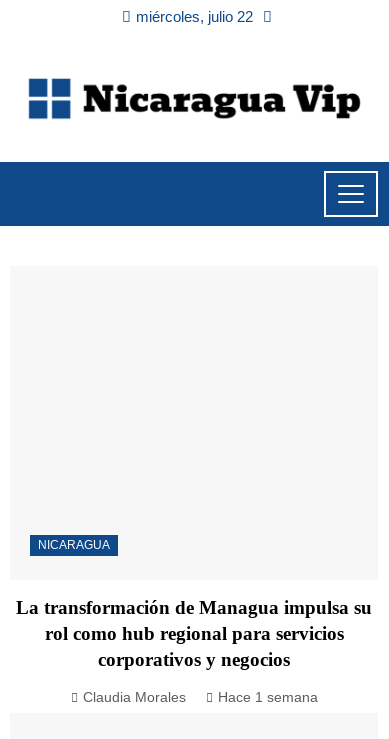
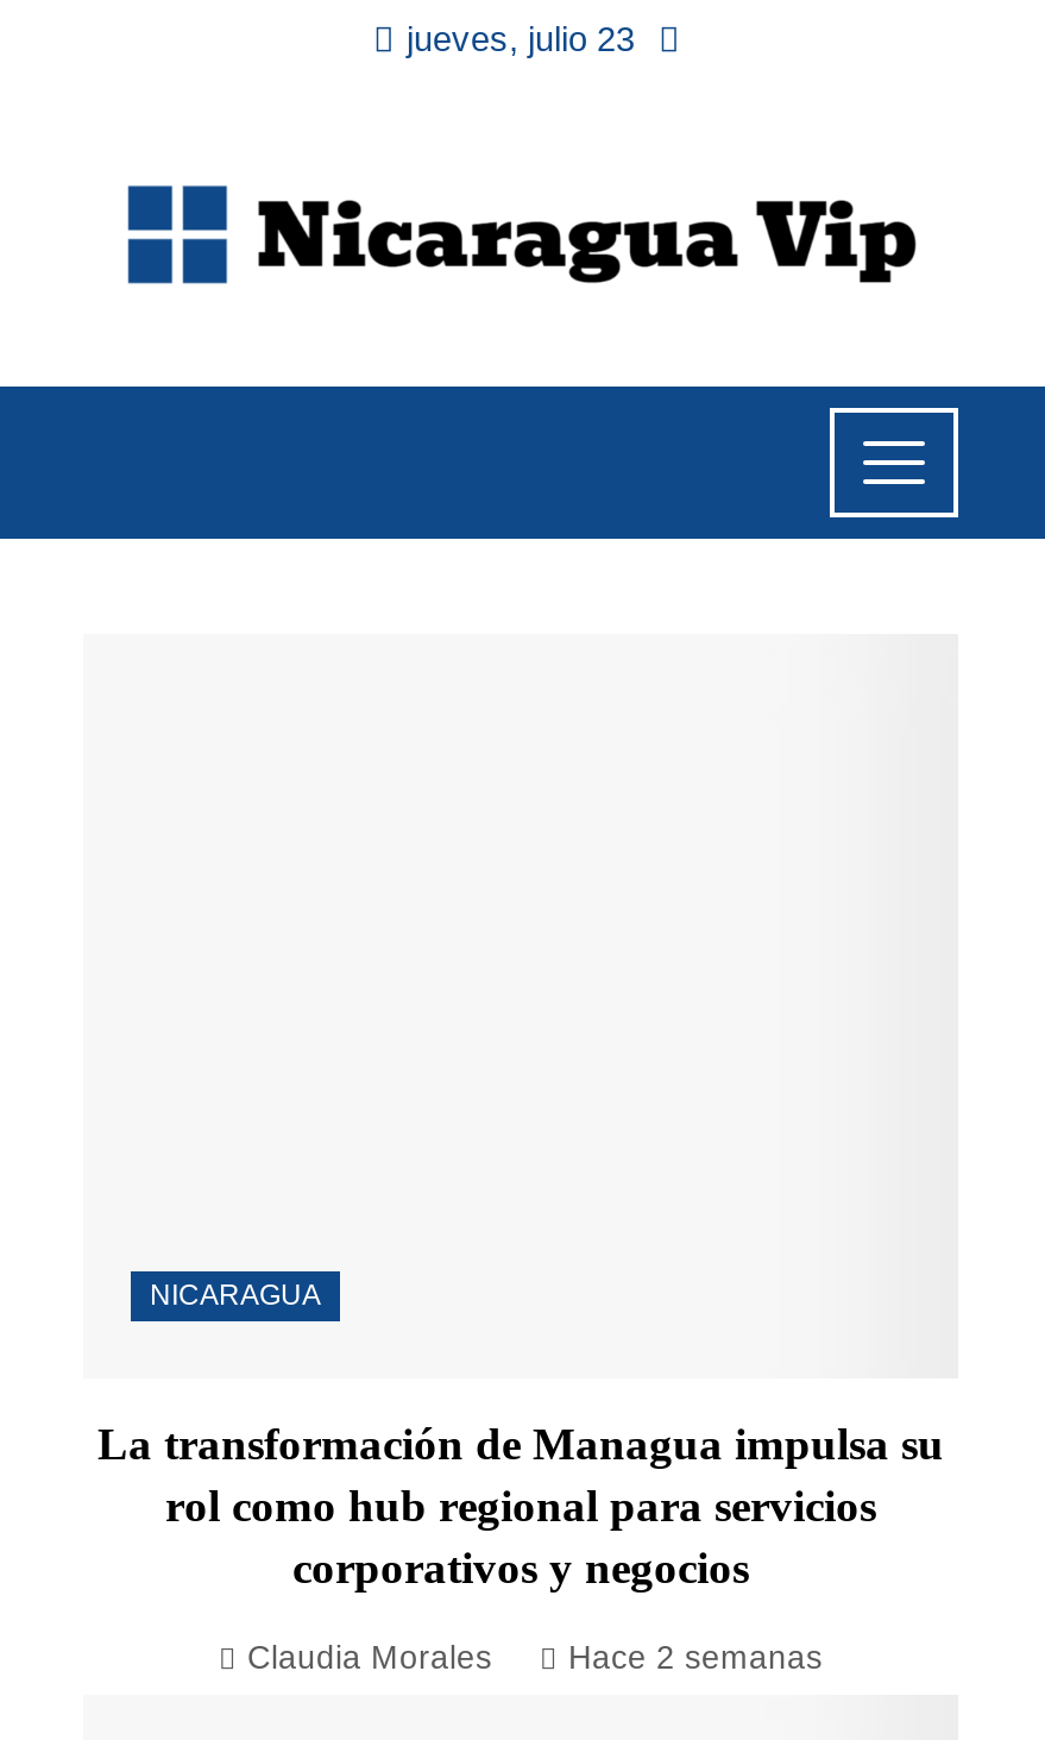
- miércoles, julio 22
+ jueves, julio 23

- Hace 1 semana
+ Hace 2 semanas
